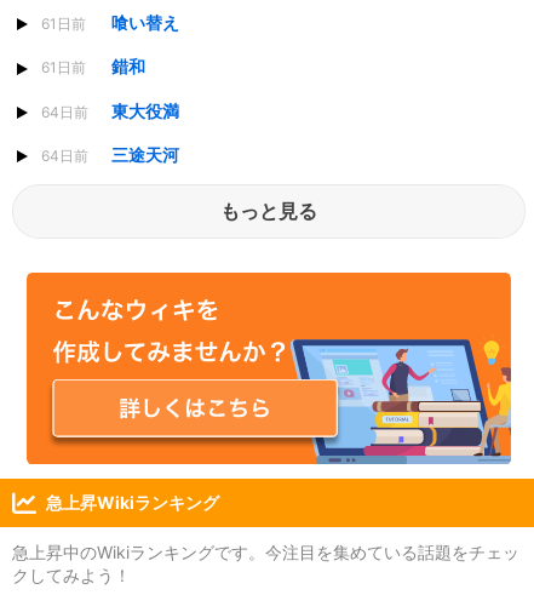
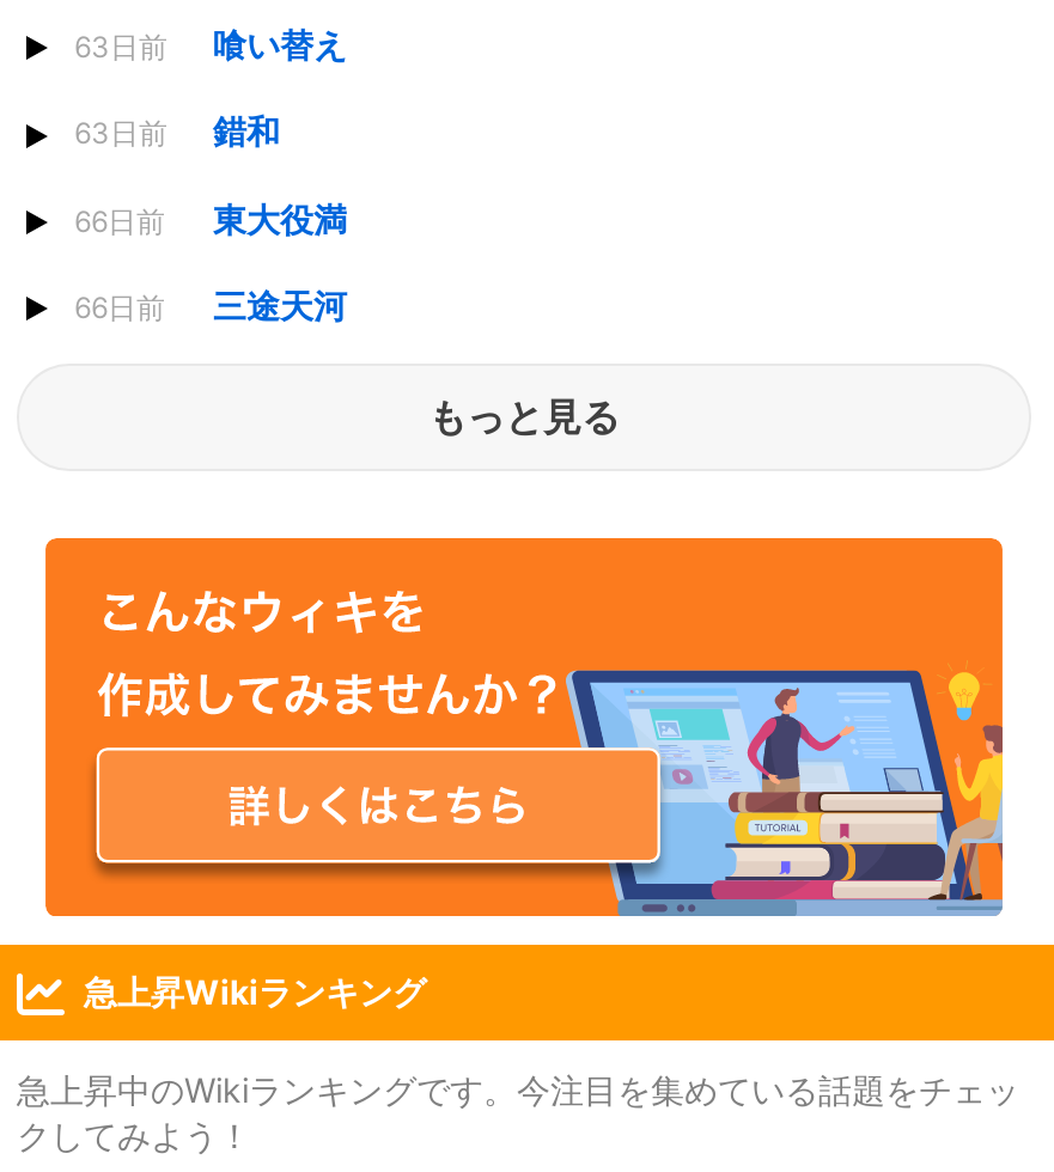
- 61日前 喰い替え
+ 63日前 喰い替え

- 61日前 錯和
+ 63日前 錯和

- 64日前 東大役満
+ 66日前 東大役満

- 64日前 三途天河
+ 66日前 三途天河
